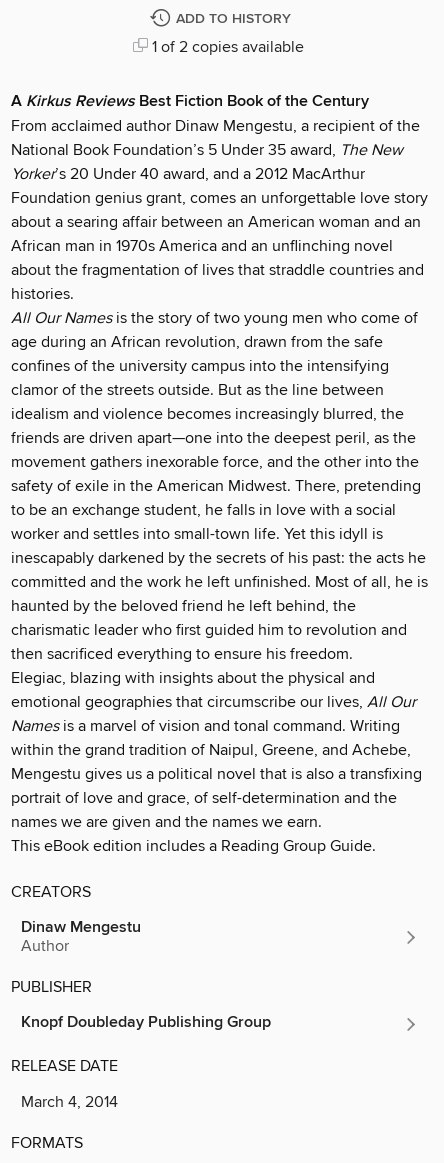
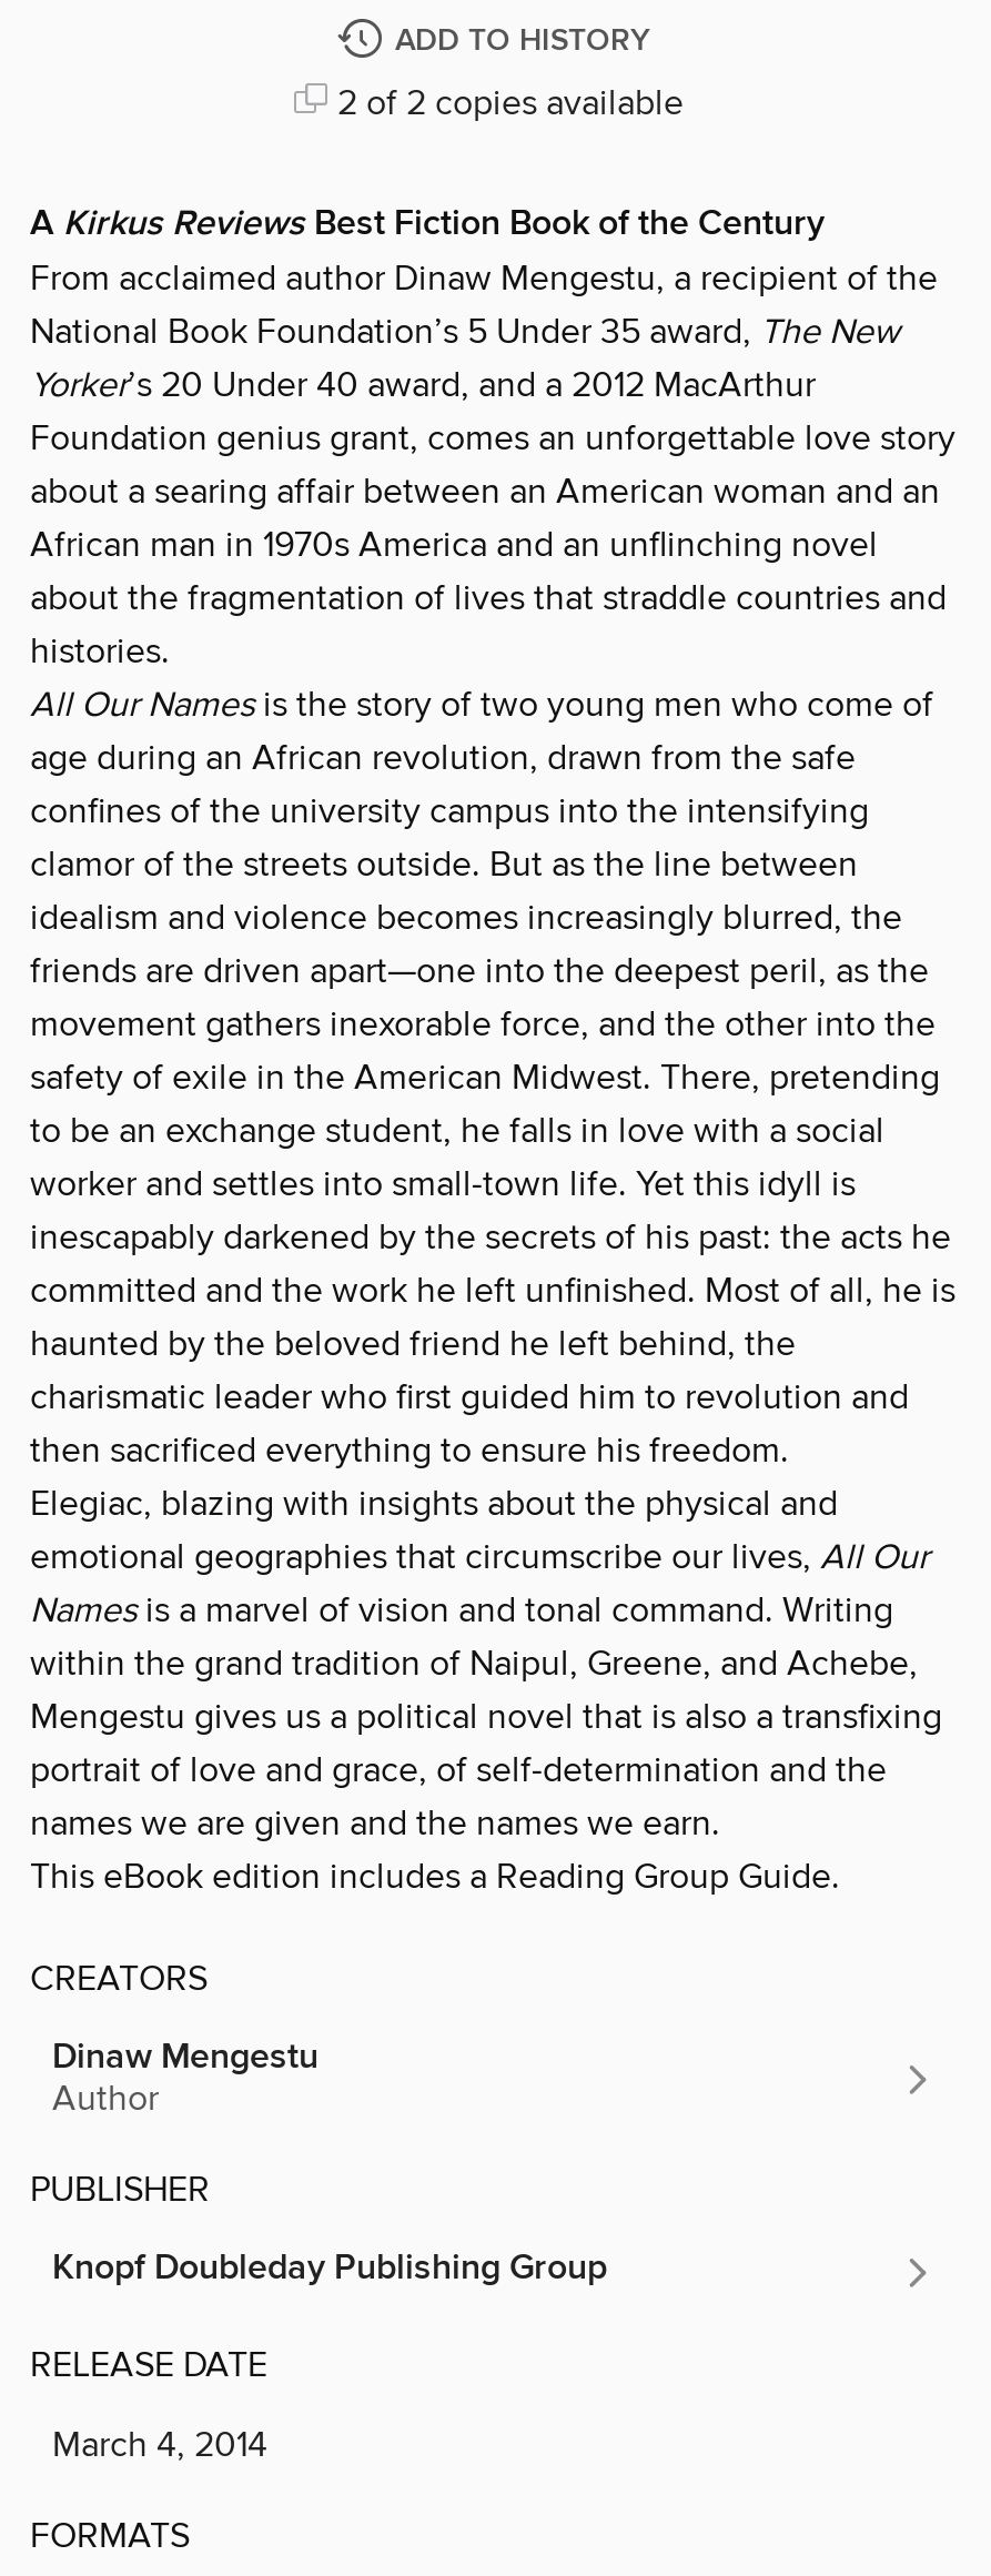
- 1 of 2 copies available
+ 2 of 2 copies available
